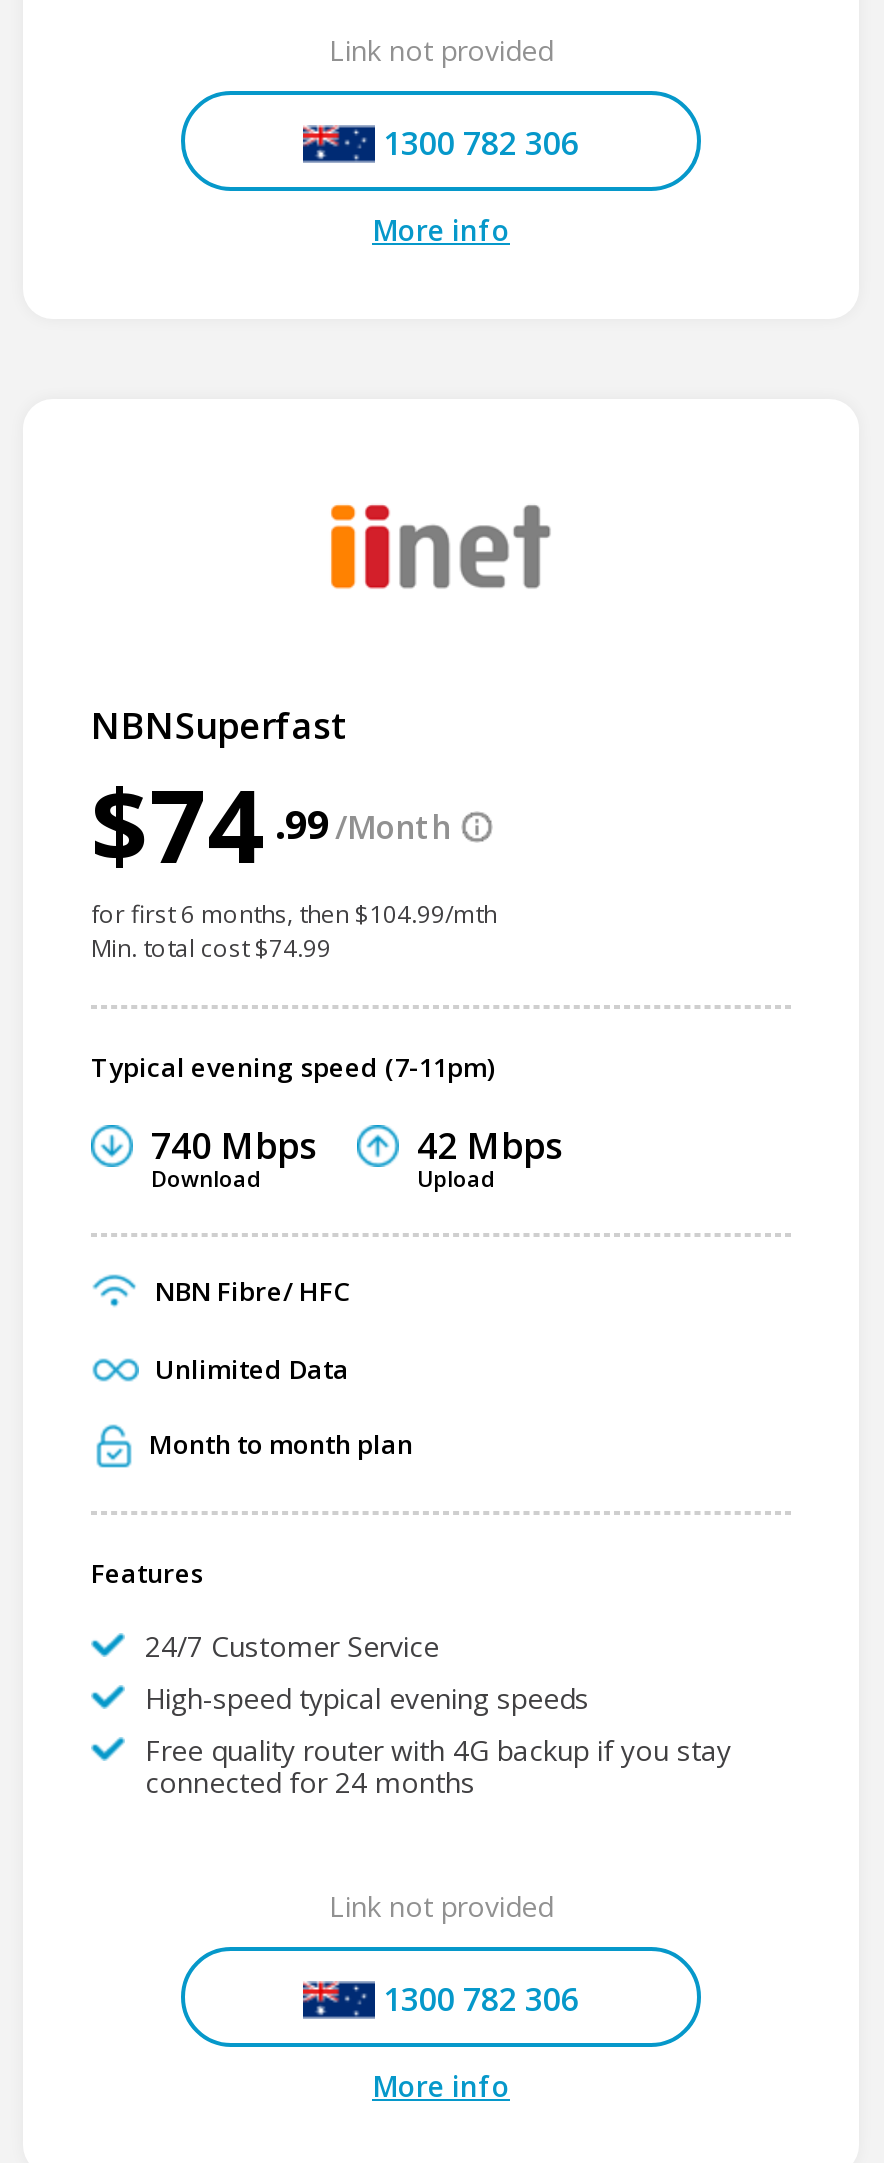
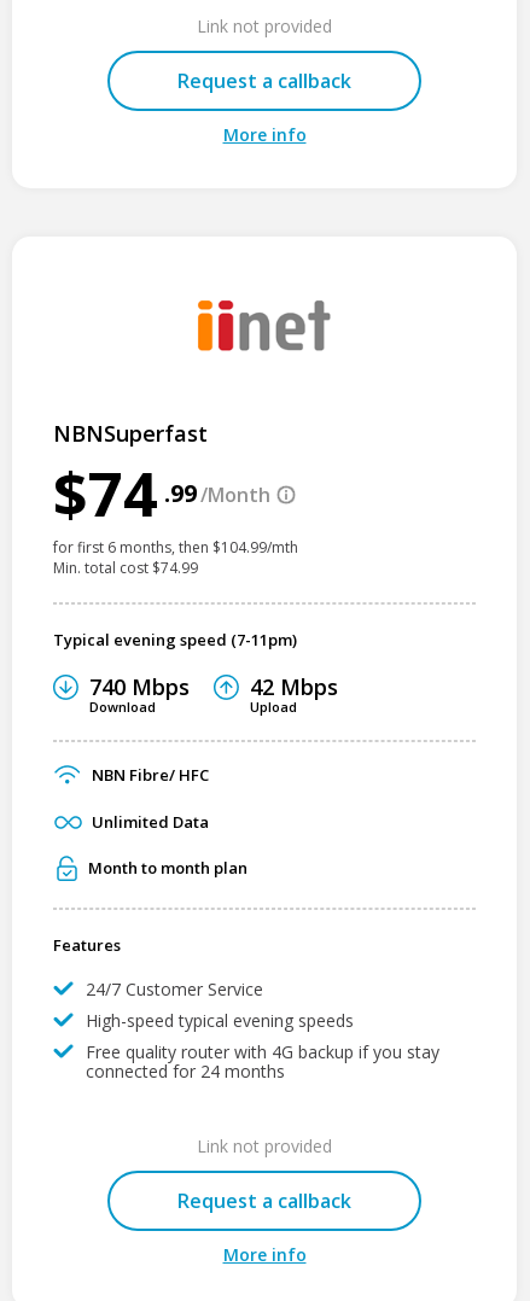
- 1300 782 306
+ Request a callback

- 1300 782 306
+ Request a callback
